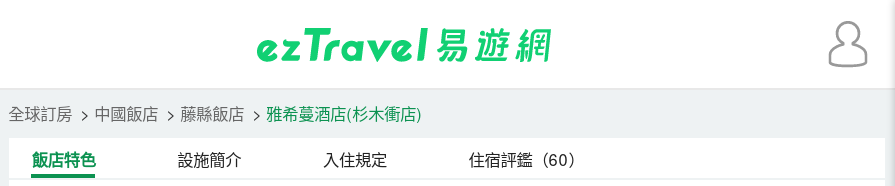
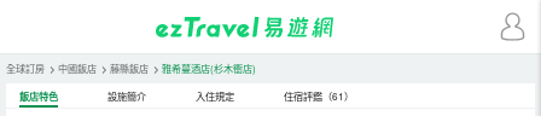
- 住宿評鑑（60）
+ 住宿評鑑（61）
